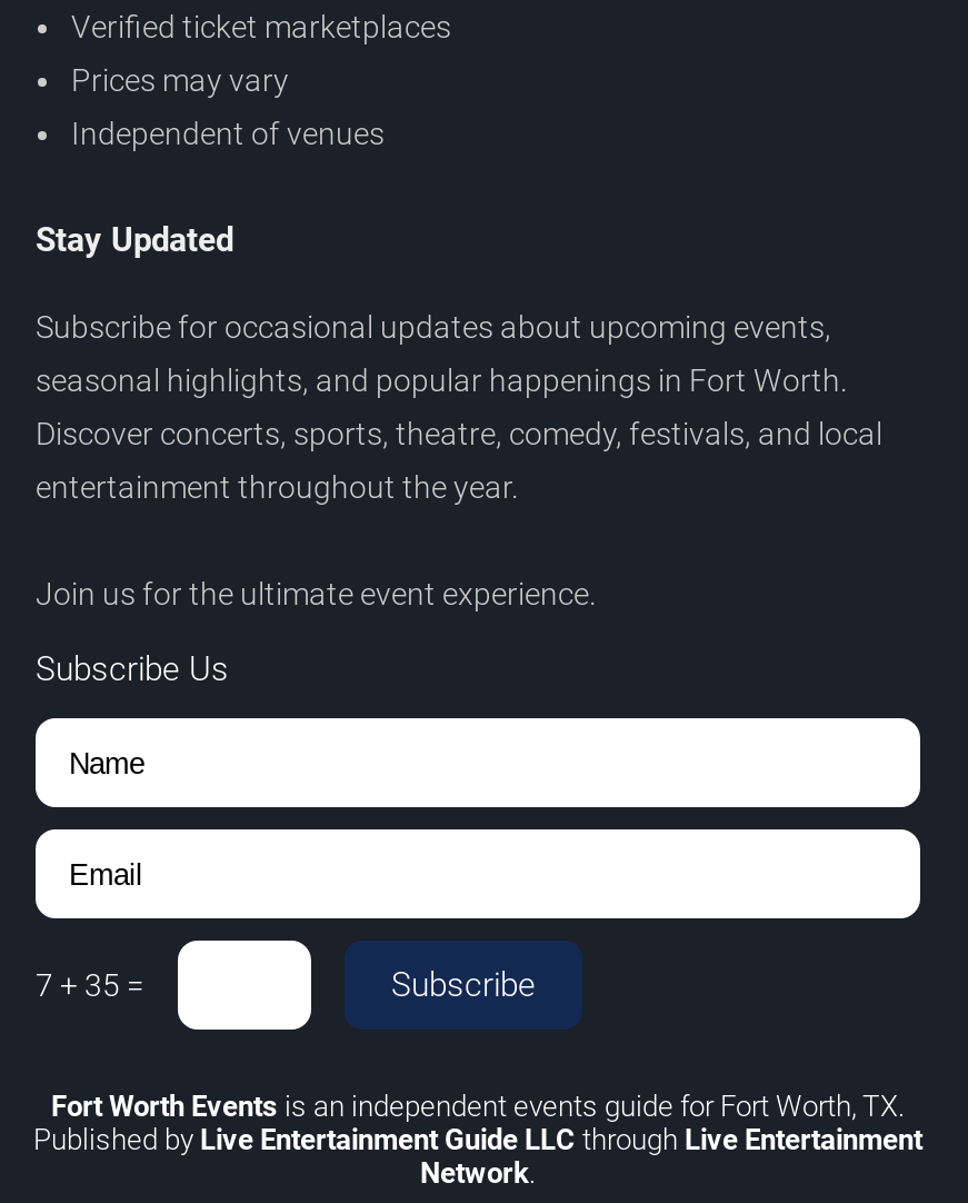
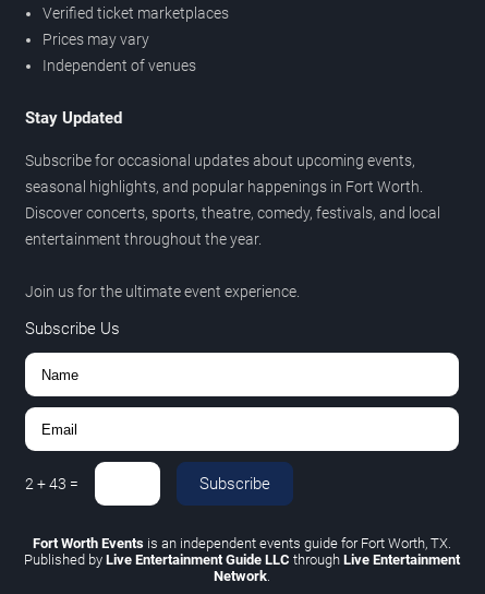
- 7 + 35 =
+ 2 + 43 =
